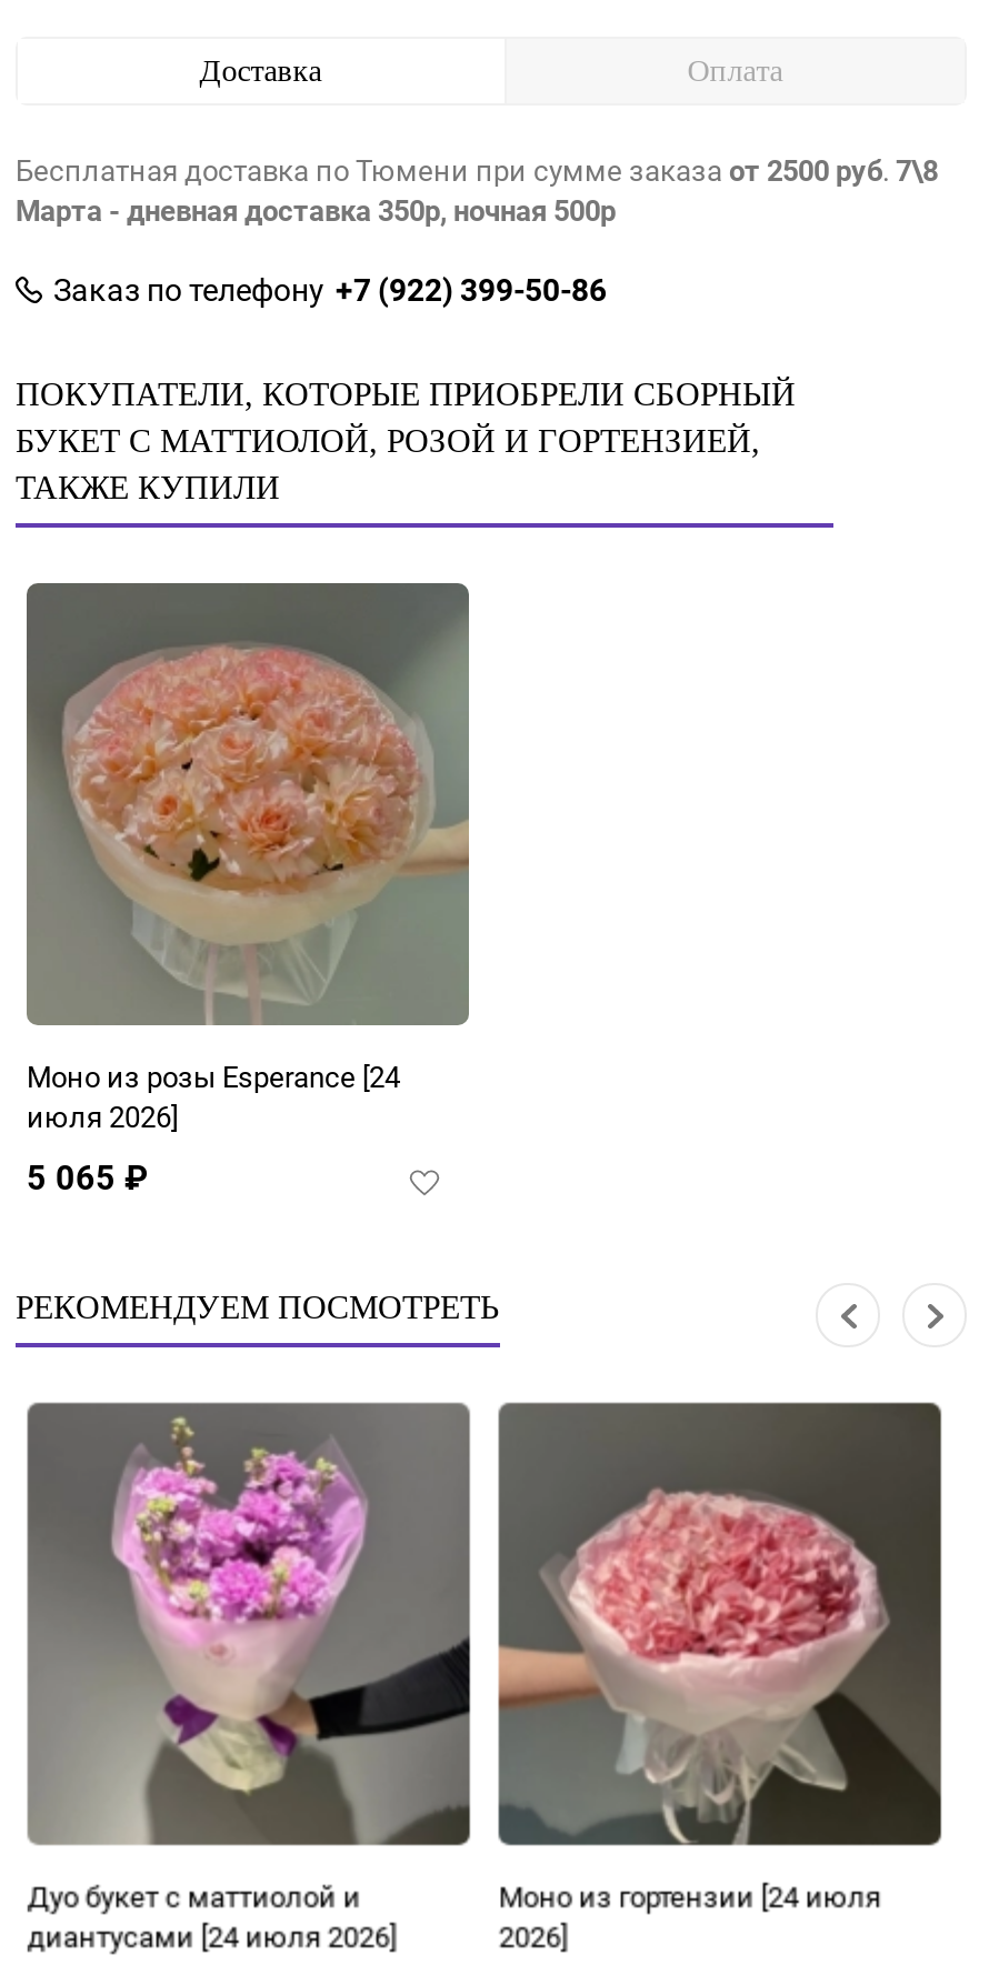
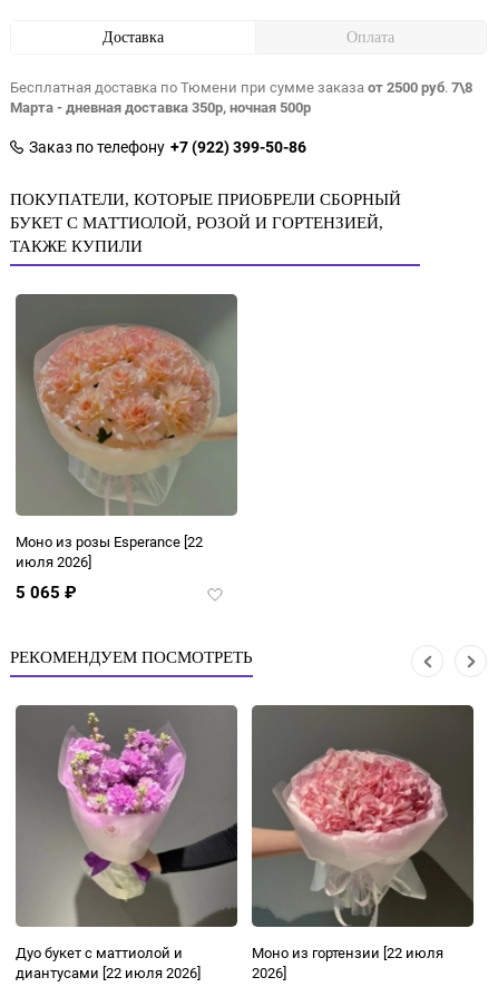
- Моно из розы Esperance [24
+ Моно из розы Esperance [22

- Моно из гортензии [24 июля
+ Моно из гортензии [22 июля

- диантусами [24 июля 2026]
+ диантусами [22 июля 2026]
